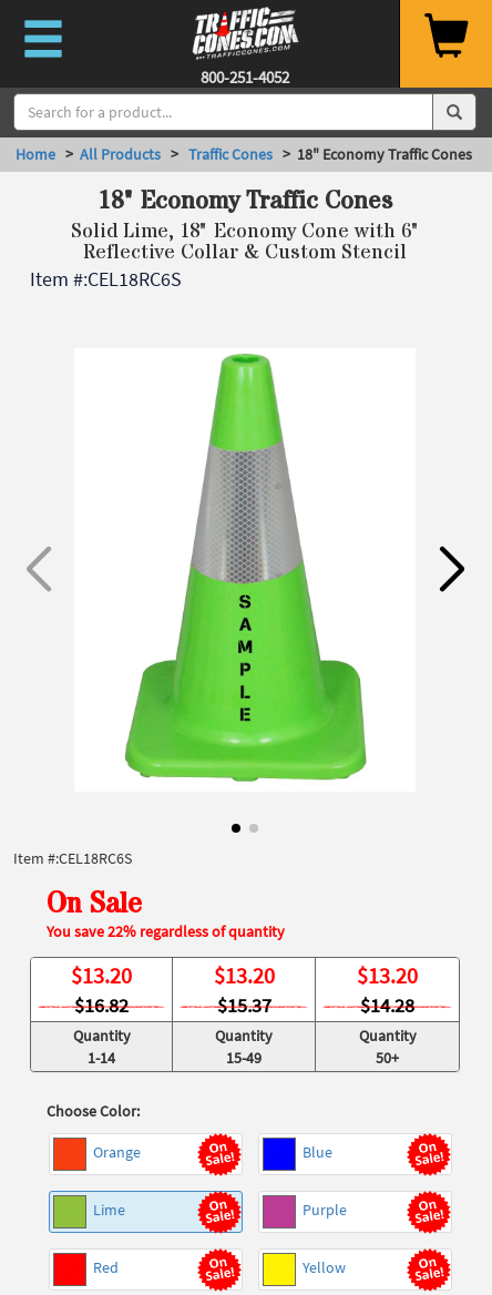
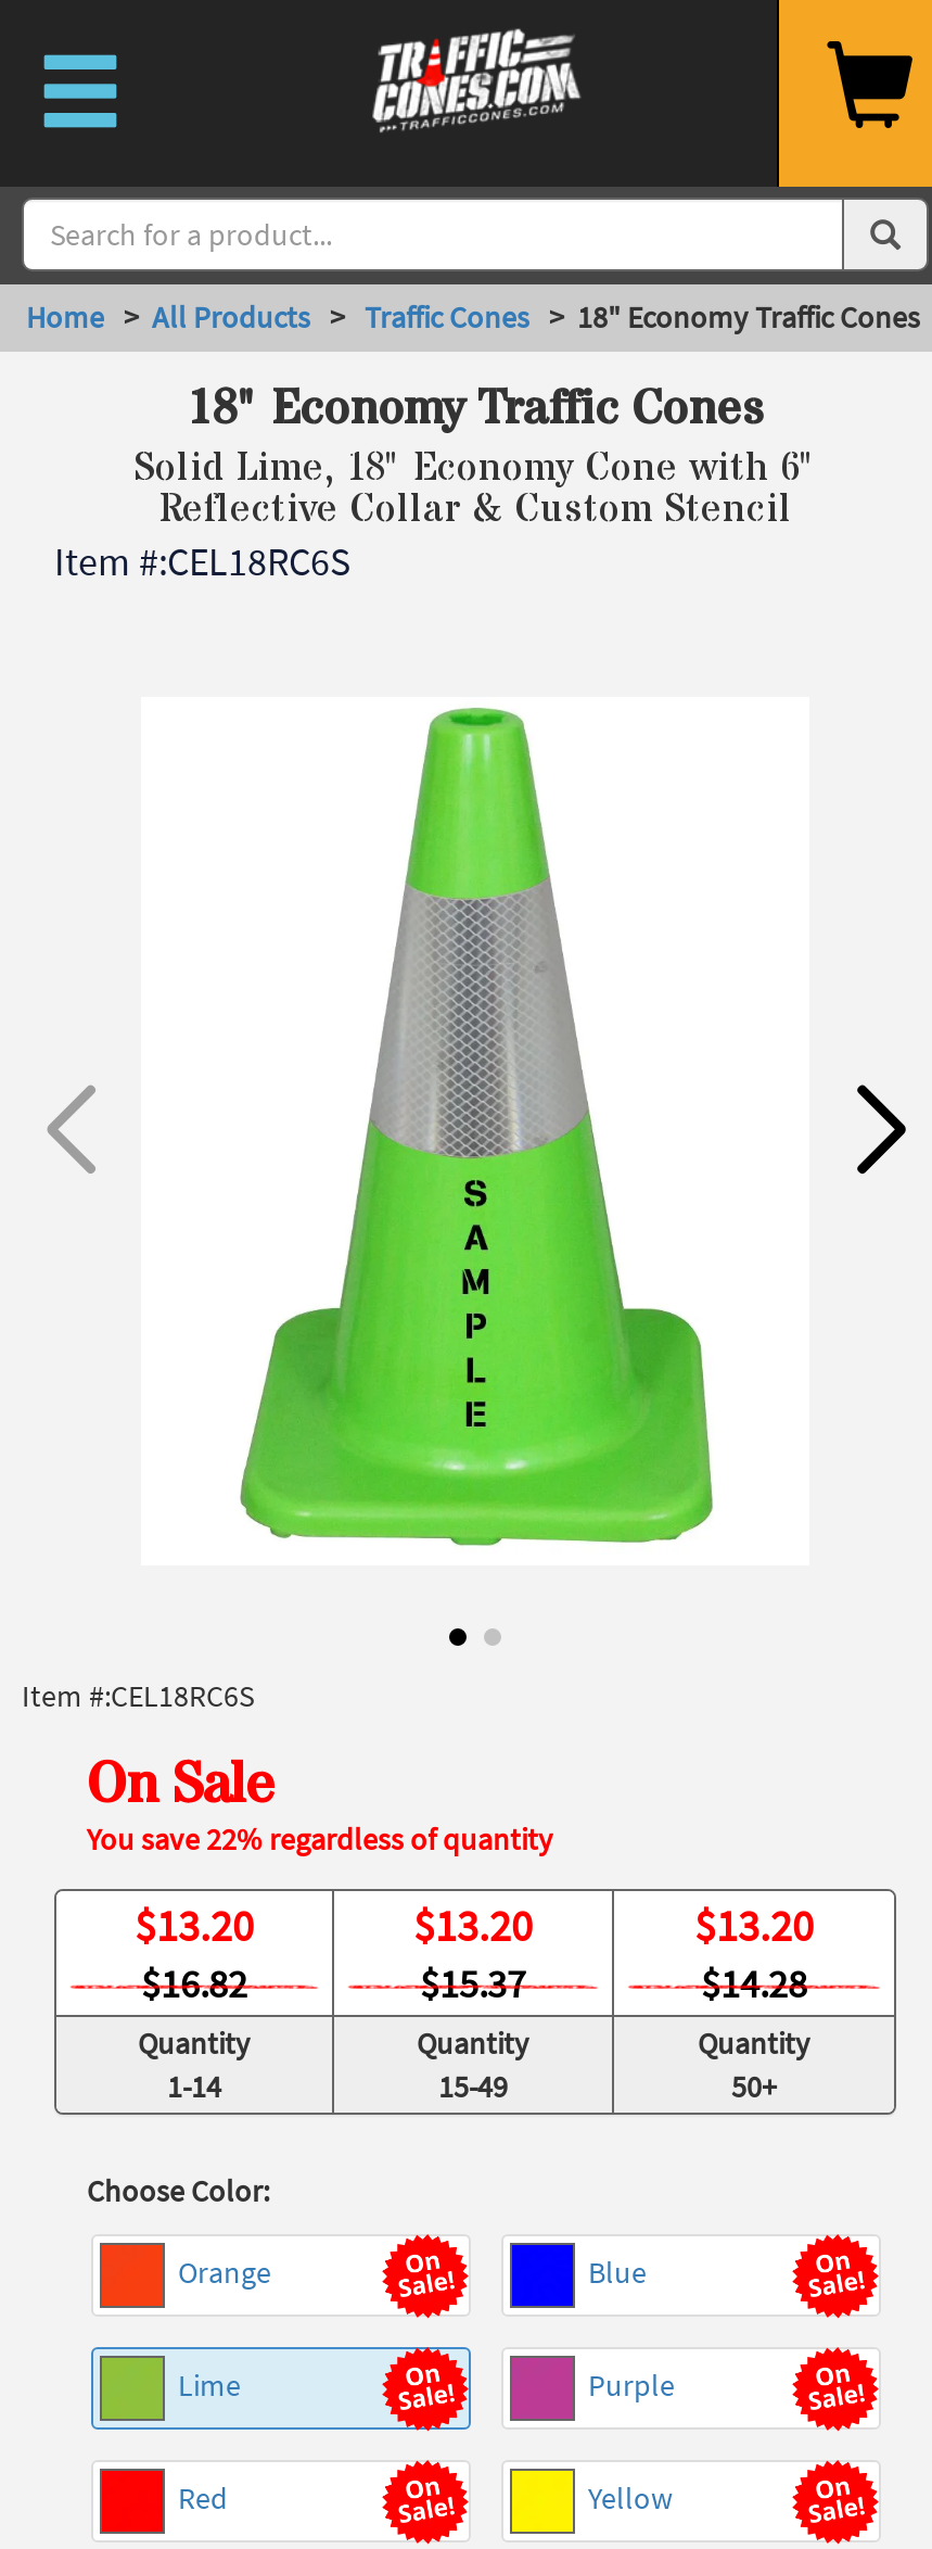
- 800-251-4052
